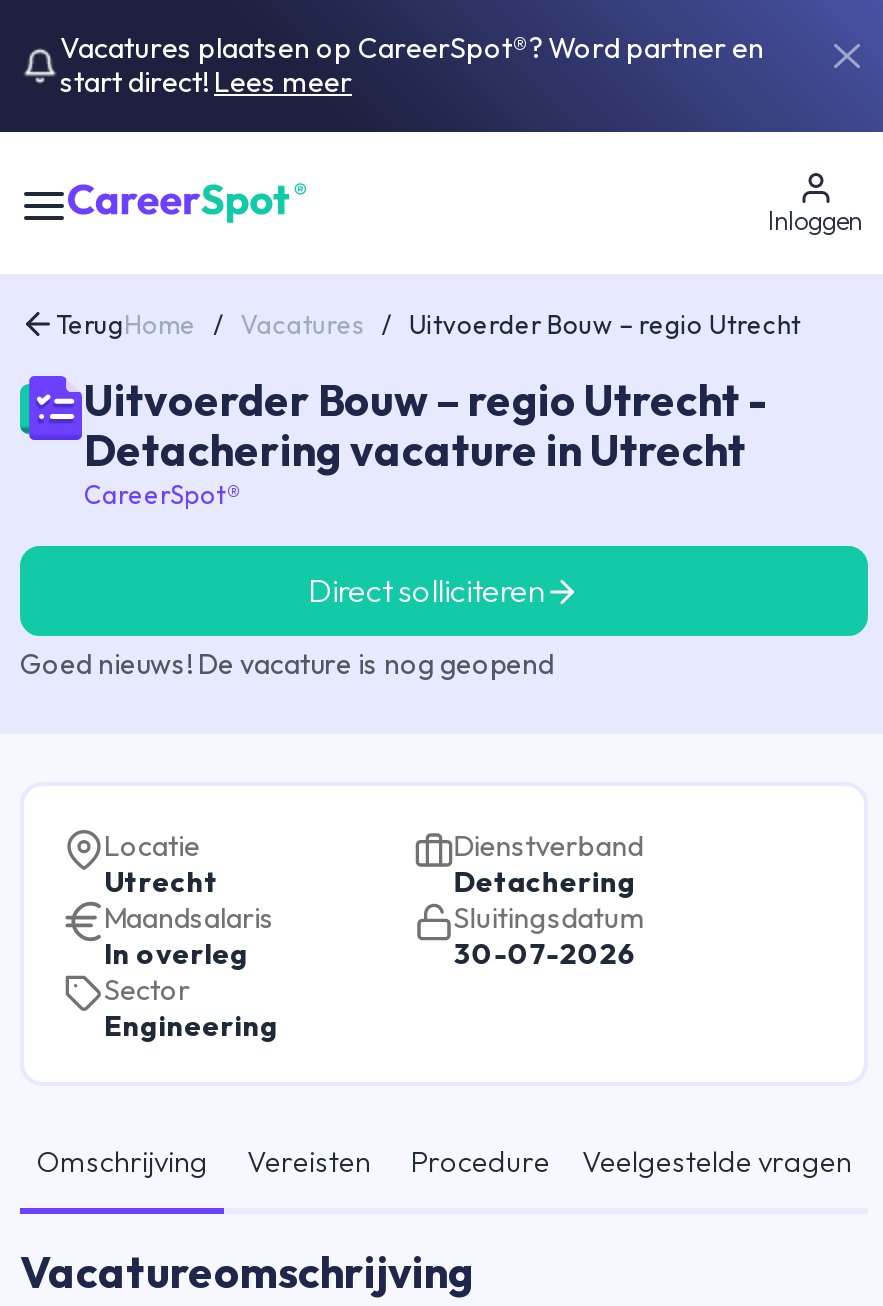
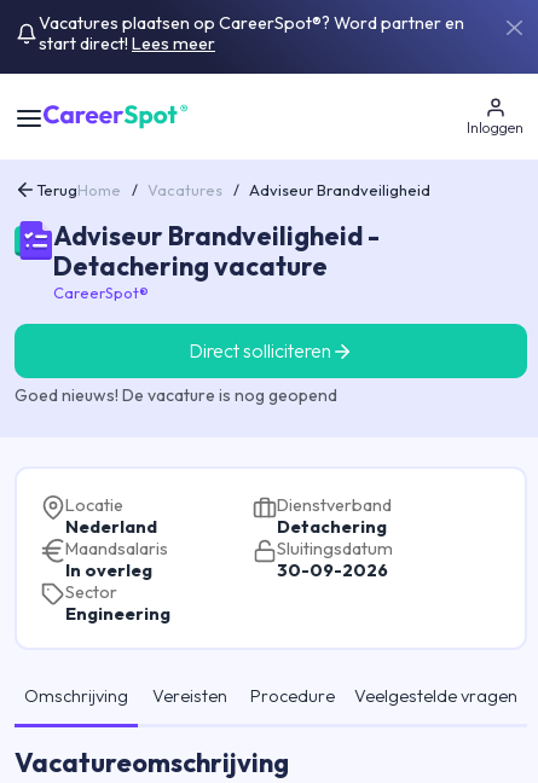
- Terug Home / Vacatures / Uitvoerder Bouw – regio Utrecht
+ Terug Home / Vacatures / Adviseur Brandveiligheid

- Uitvoerder Bouw – regio Utrecht -
- Detachering vacature in Utrecht
+ Adviseur Brandveiligheid -
+ Detachering vacature

- Utrecht
+ Nederland

- 30-07-2026
+ 30-09-2026
